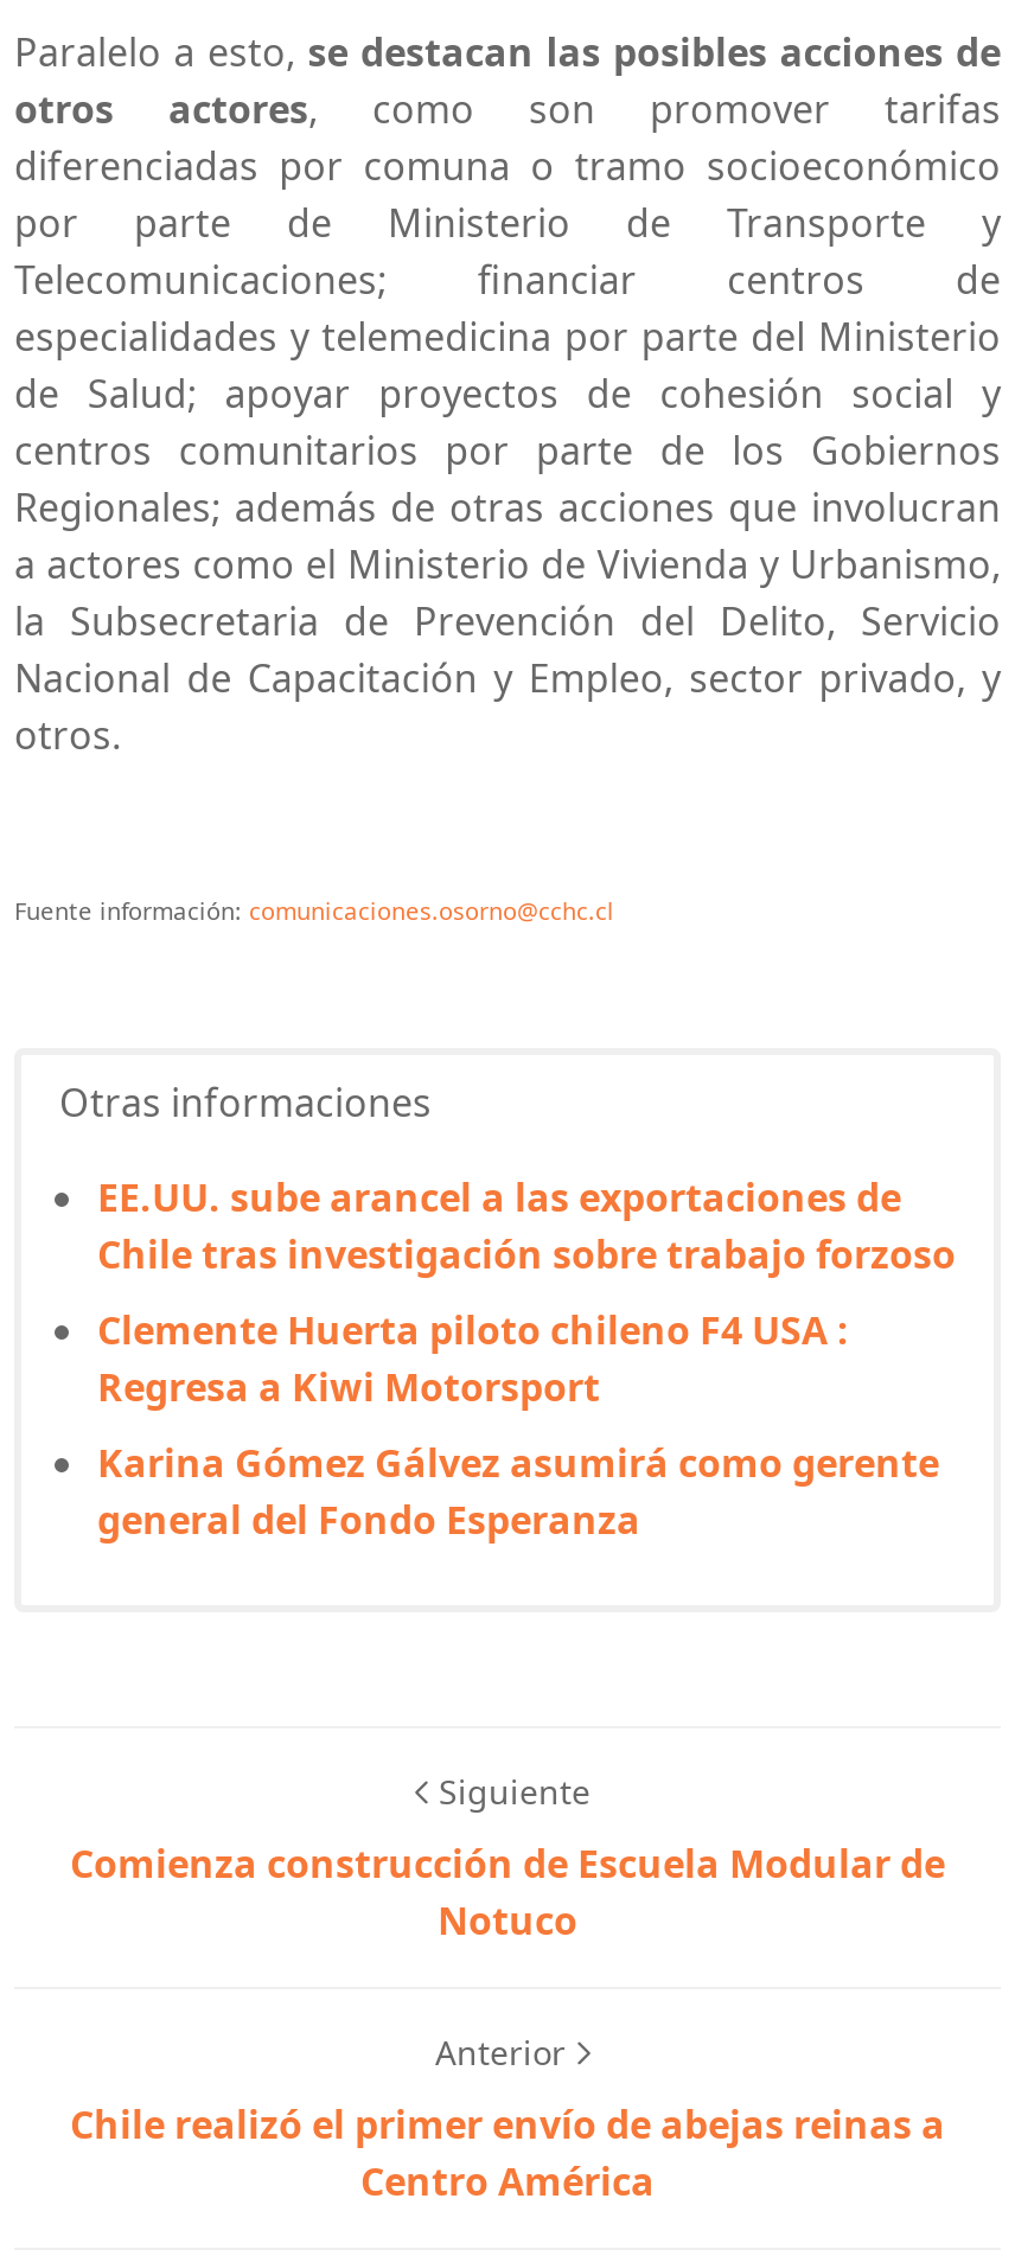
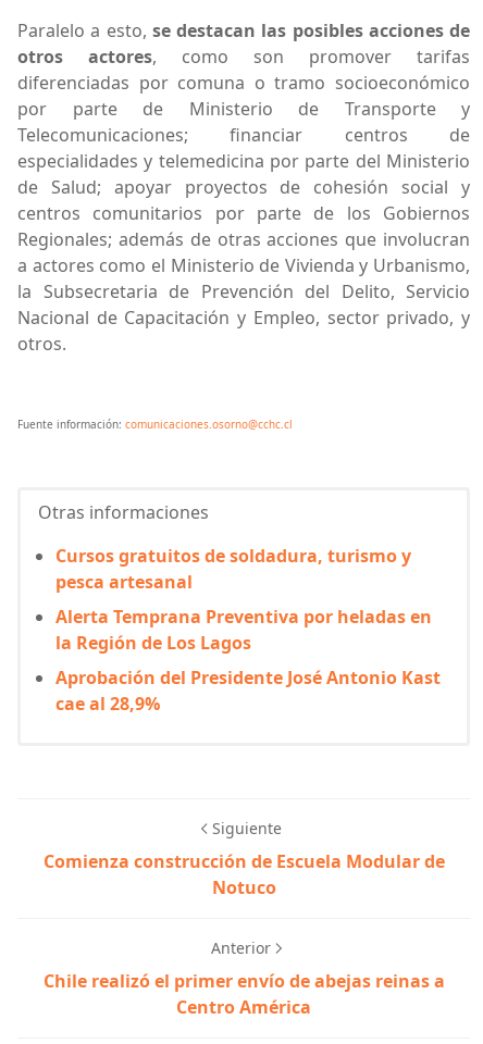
- EE.UU. sube arancel a las exportaciones de
- Chile tras investigación sobre trabajo forzoso
+ Cursos gratuitos de soldadura, turismo y
+ pesca artesanal

- Clemente Huerta piloto chileno F4 USA :
- Regresa a Kiwi Motorsport
+ Alerta Temprana Preventiva por heladas en
+ la Región de Los Lagos

- Karina Gómez Gálvez asumirá como gerente
- general del Fondo Esperanza
+ Aprobación del Presidente José Antonio Kast
+ cae al 28,9%
